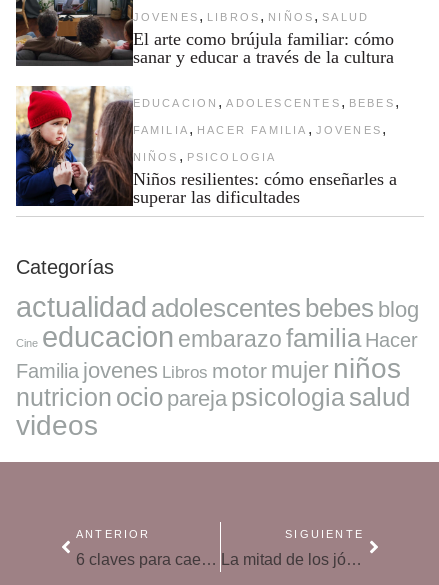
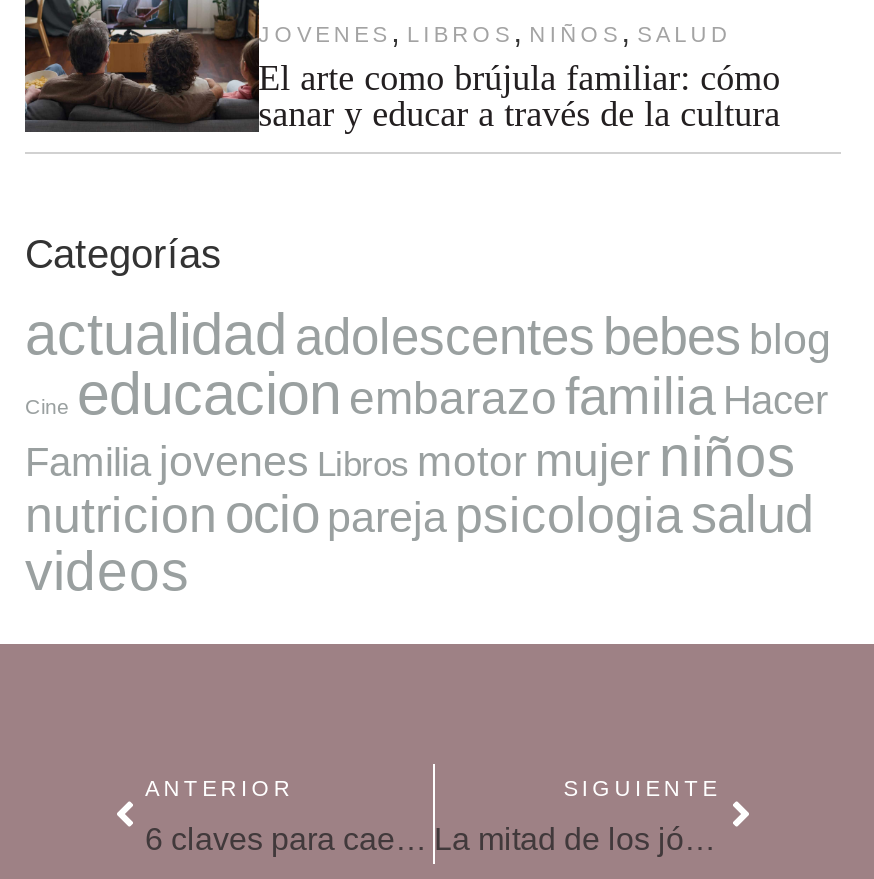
- [image]
- EDUCACION, ADOLESCENTES, BEBES,
- FAMILIA, HACER FAMILIA, JOVENES,
- NIÑOS, PSICOLOGIA
- Niños resilientes: cómo enseñarles a
- superar las dificultades
